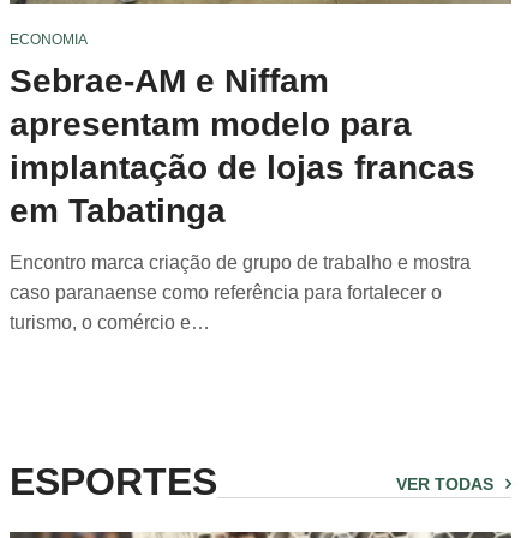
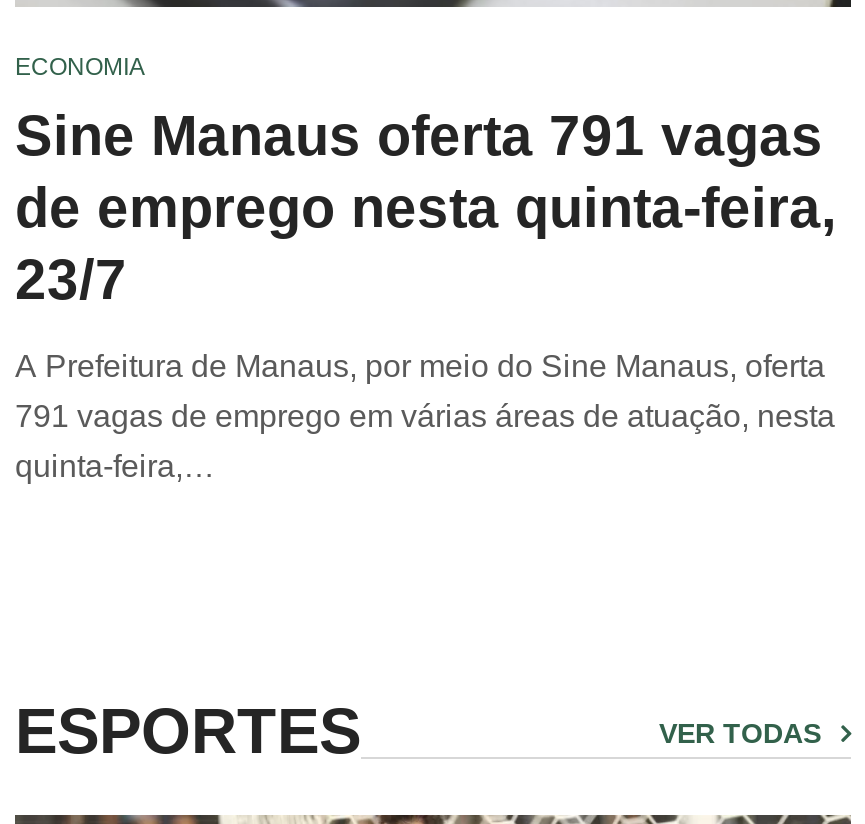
- Sebrae-AM e Niffam
- apresentam modelo para
- implantação de lojas francas
- em Tabatinga
+ Sine Manaus oferta 791 vagas
+ de emprego nesta quinta-feira,
+ 23/7

- Encontro marca criação de grupo de trabalho e mostra
+ A Prefeitura de Manaus, por meio do Sine Manaus, oferta

- caso paranaense como referência para fortalecer o
+ 791 vagas de emprego em várias áreas de atuação, nesta

- turismo, o comércio e…
+ quinta-feira,…
